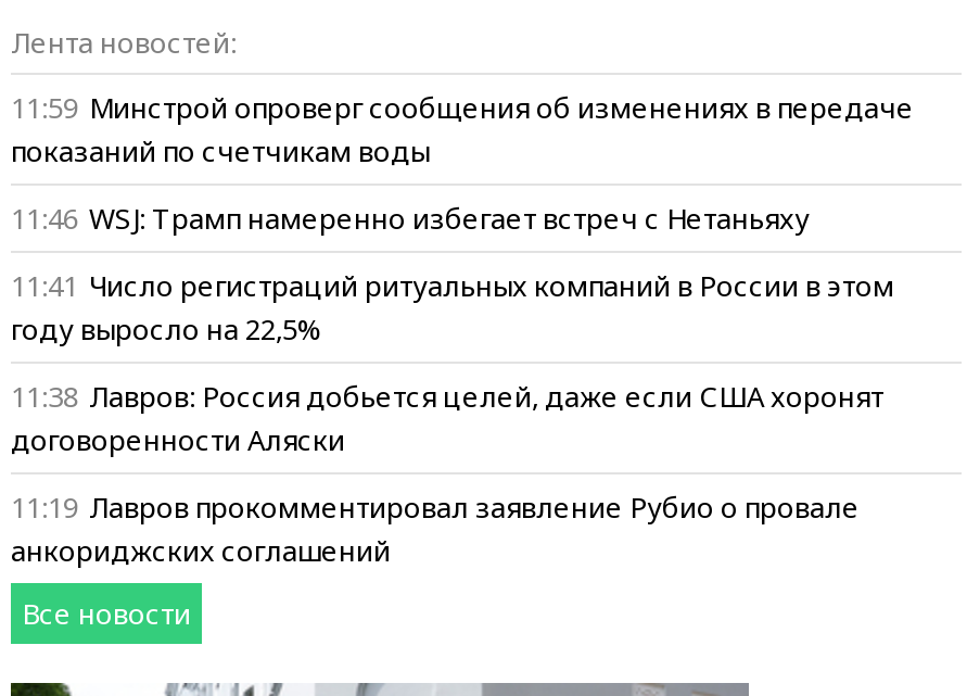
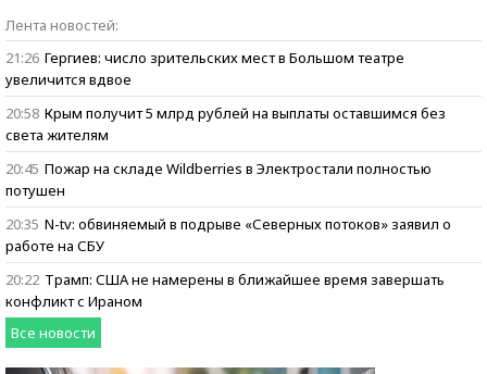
- 11:59 Минстрой опроверг сообщения об изменениях в передаче
- показаний по счетчикам воды
+ 21:26 Гергиев: число зрительских мест в Большом театре
+ увеличится вдвое

- 11:46 WSJ: Трамп намеренно избегает встреч с Нетаньяху
+ 20:58 Крым получит 5 млрд рублей на выплаты оставшимся без
+ света жителям

- 11:41 Число регистраций ритуальных компаний в России в этом
- году выросло на 22,5%
+ 20:45 Пожар на складе Wildberries в Электростали полностью
+ потушен

- 11:38 Лавров: Россия добьется целей, даже если США хоронят
- договоренности Аляски
+ 20:35 N-tv: обвиняемый в подрыве «Северных потоков» заявил о
+ работе на СБУ

- 11:19 Лавров прокомментировал заявление Рубио о провале
- анкориджских соглашений
+ 20:22 Трамп: США не намерены в ближайшее время завершать
+ конфликт с Ираном
